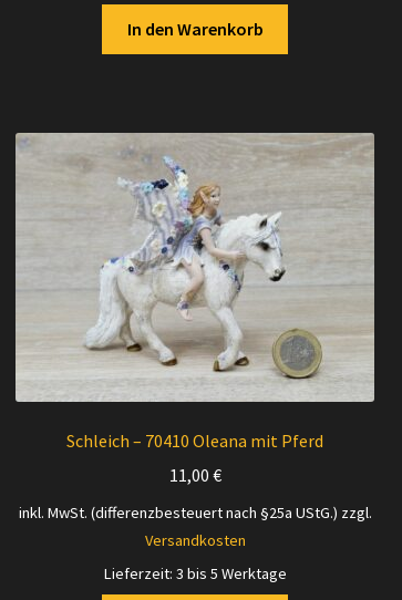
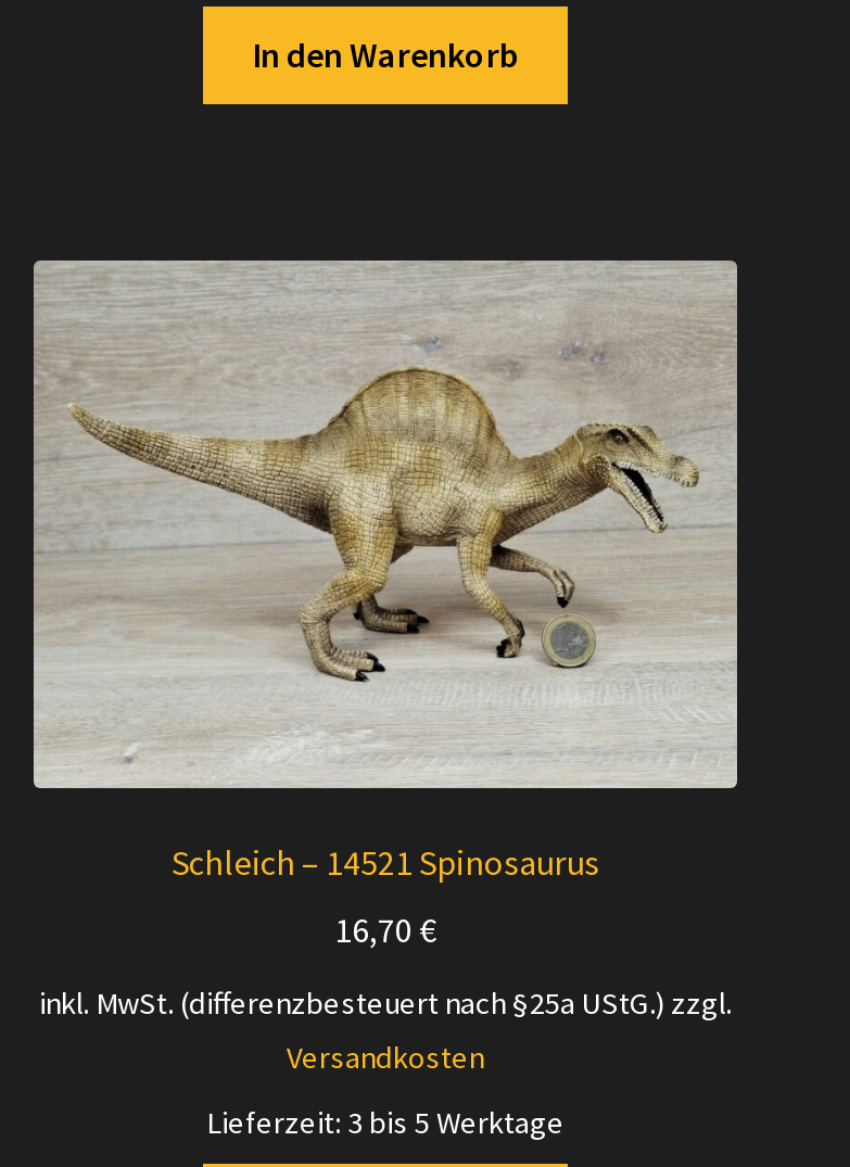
- [image]
+ [image]

- Schleich – 70410 Oleana mit Pferd
+ Schleich – 14521 Spinosaurus

- 11,00 €
+ 16,70 €
